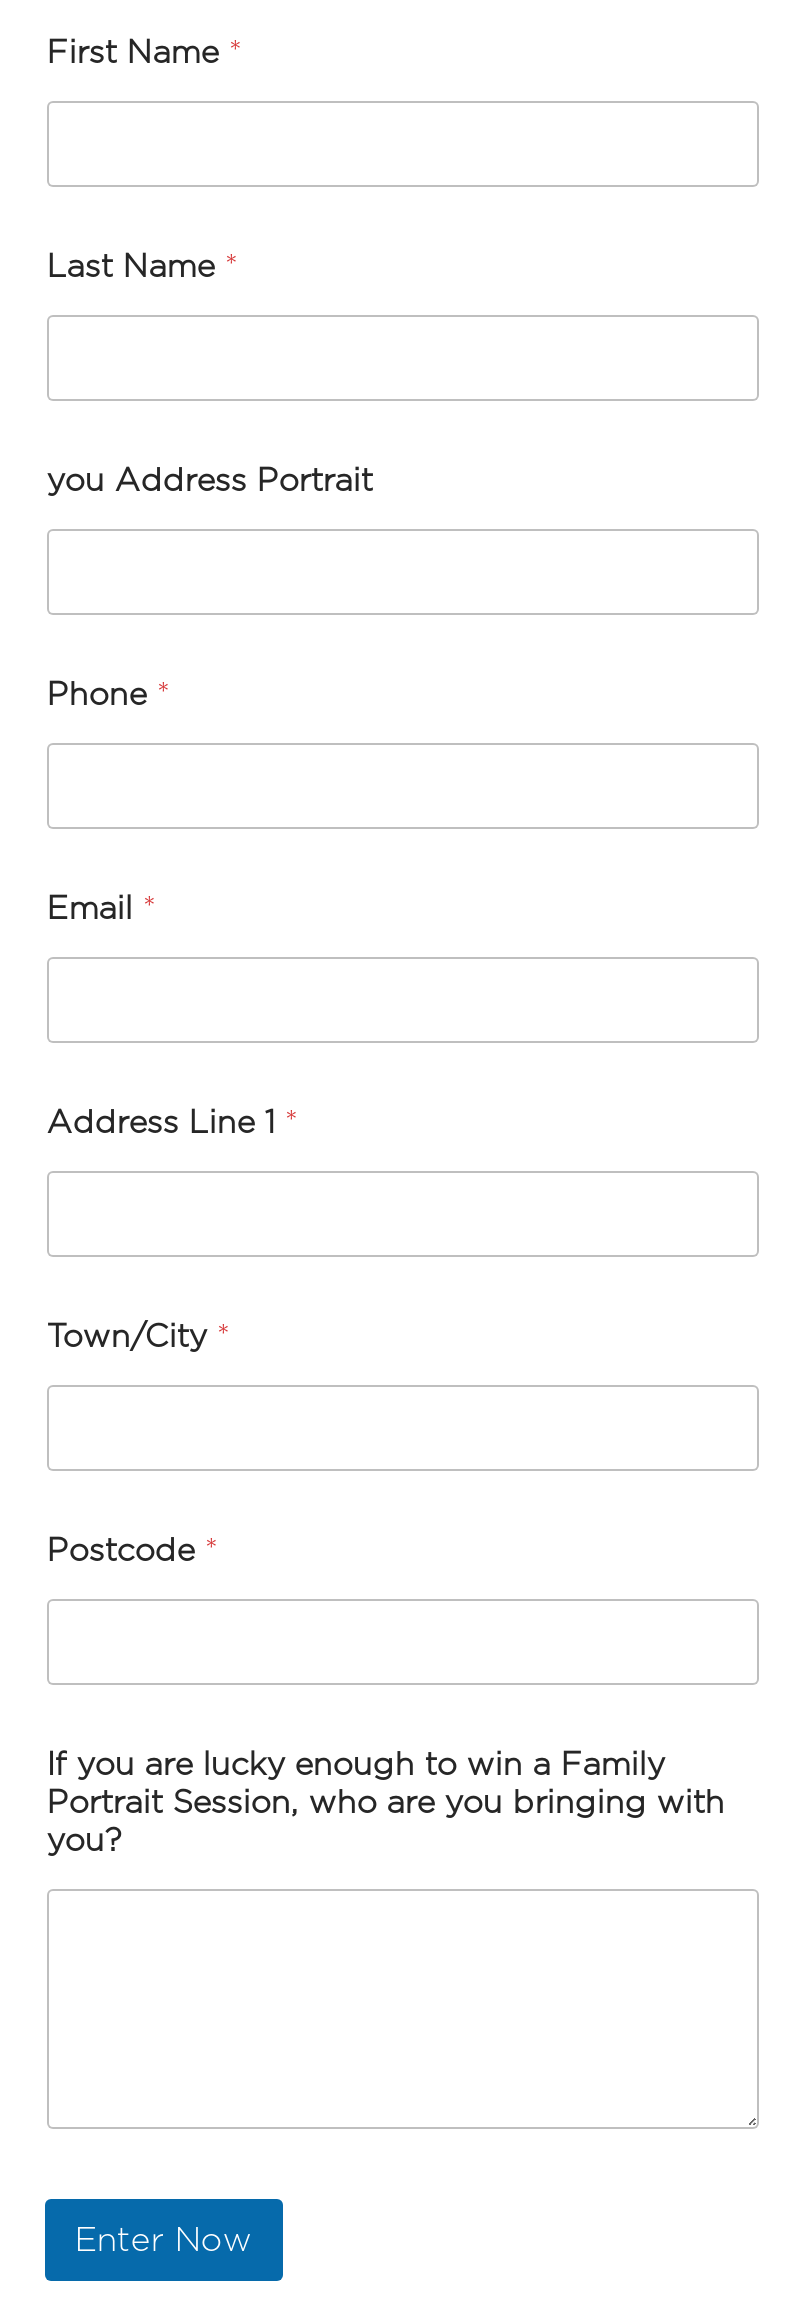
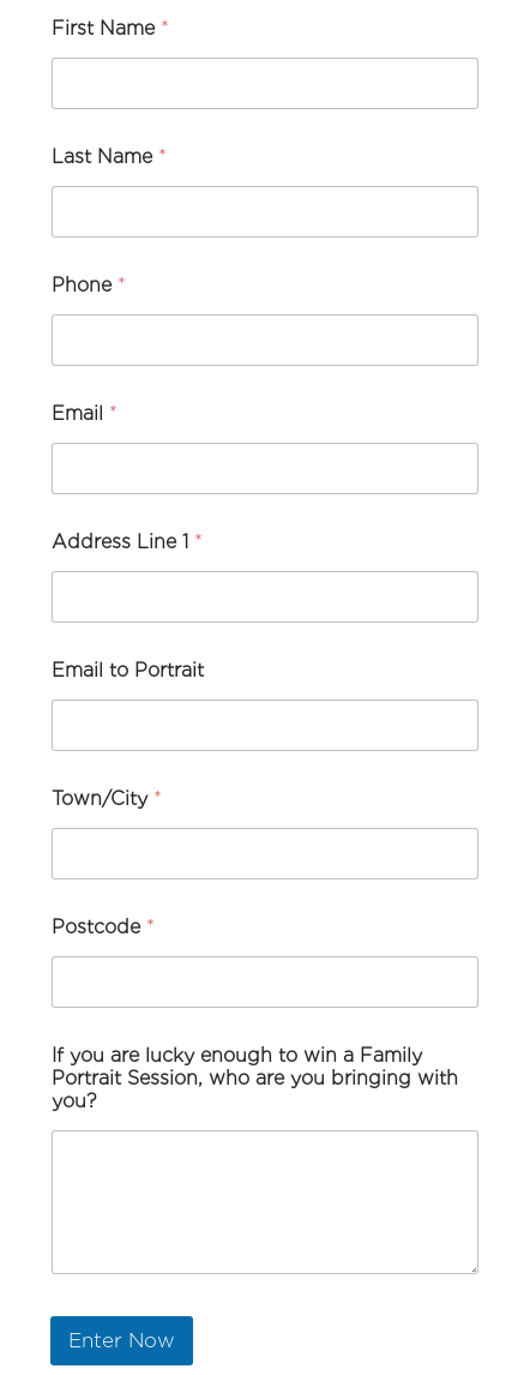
- you Address Portrait

moved up: Phone * | Email * | Address Line 1 *

+ Email to Portrait
